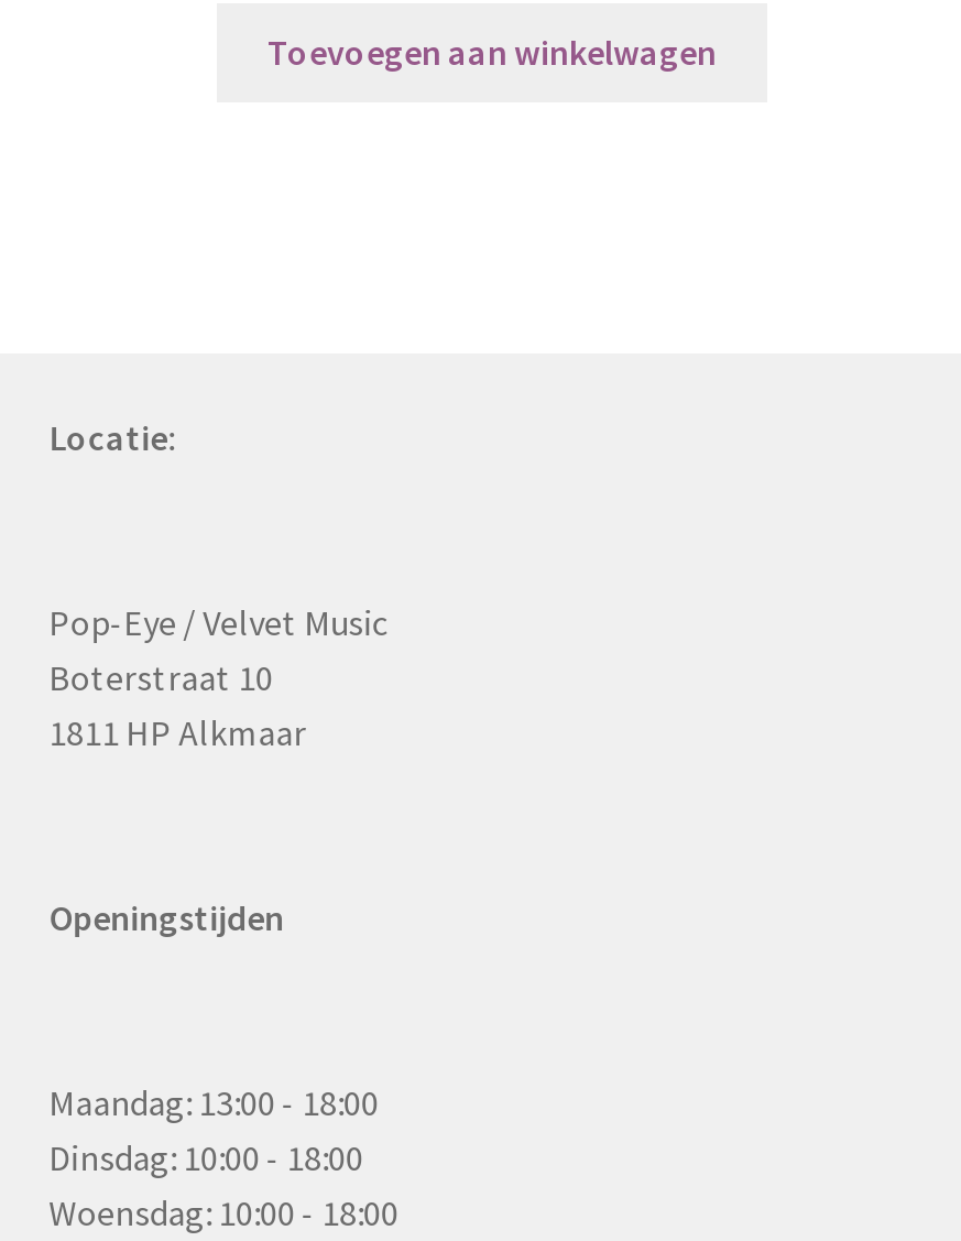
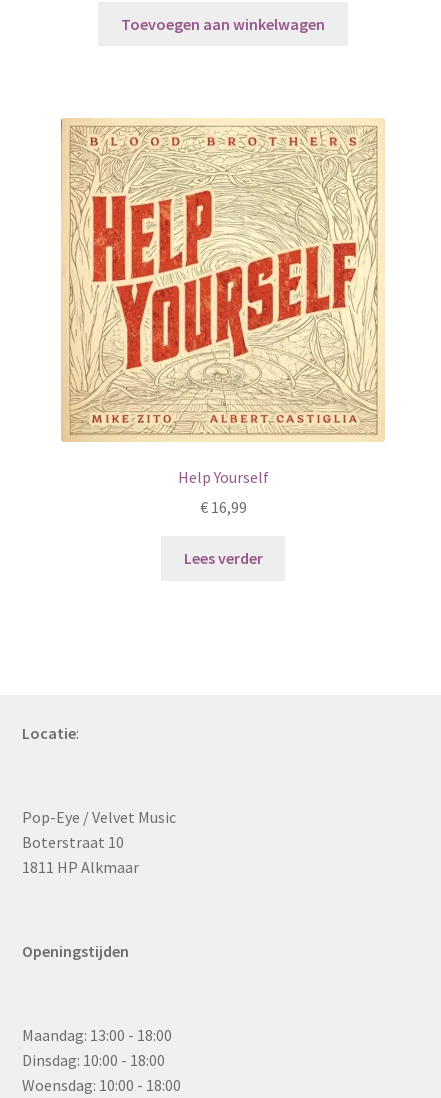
+ [image]
+ Help Yourself
+ €16,99
+ Lees verder
